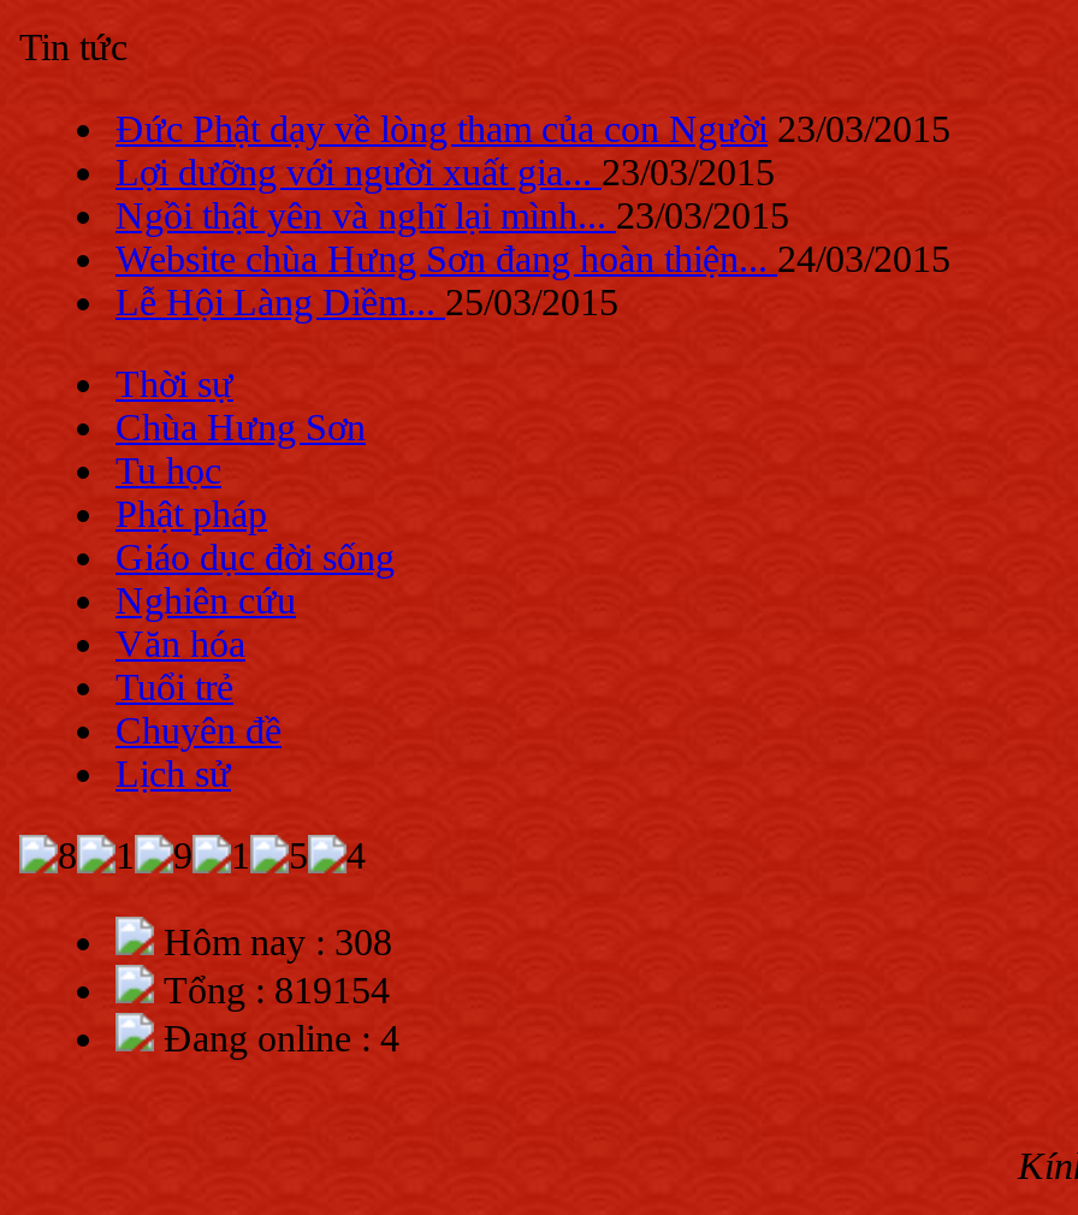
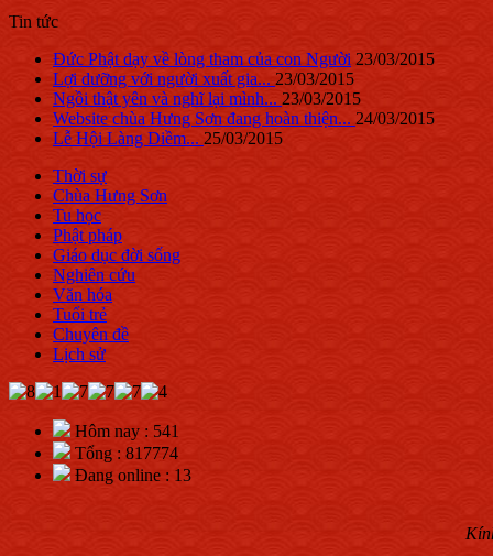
- Hôm nay : 308
+ Hôm nay : 541

- Tổng : 819154
+ Tổng : 817774

- Đang online : 4
+ Đang online : 13
